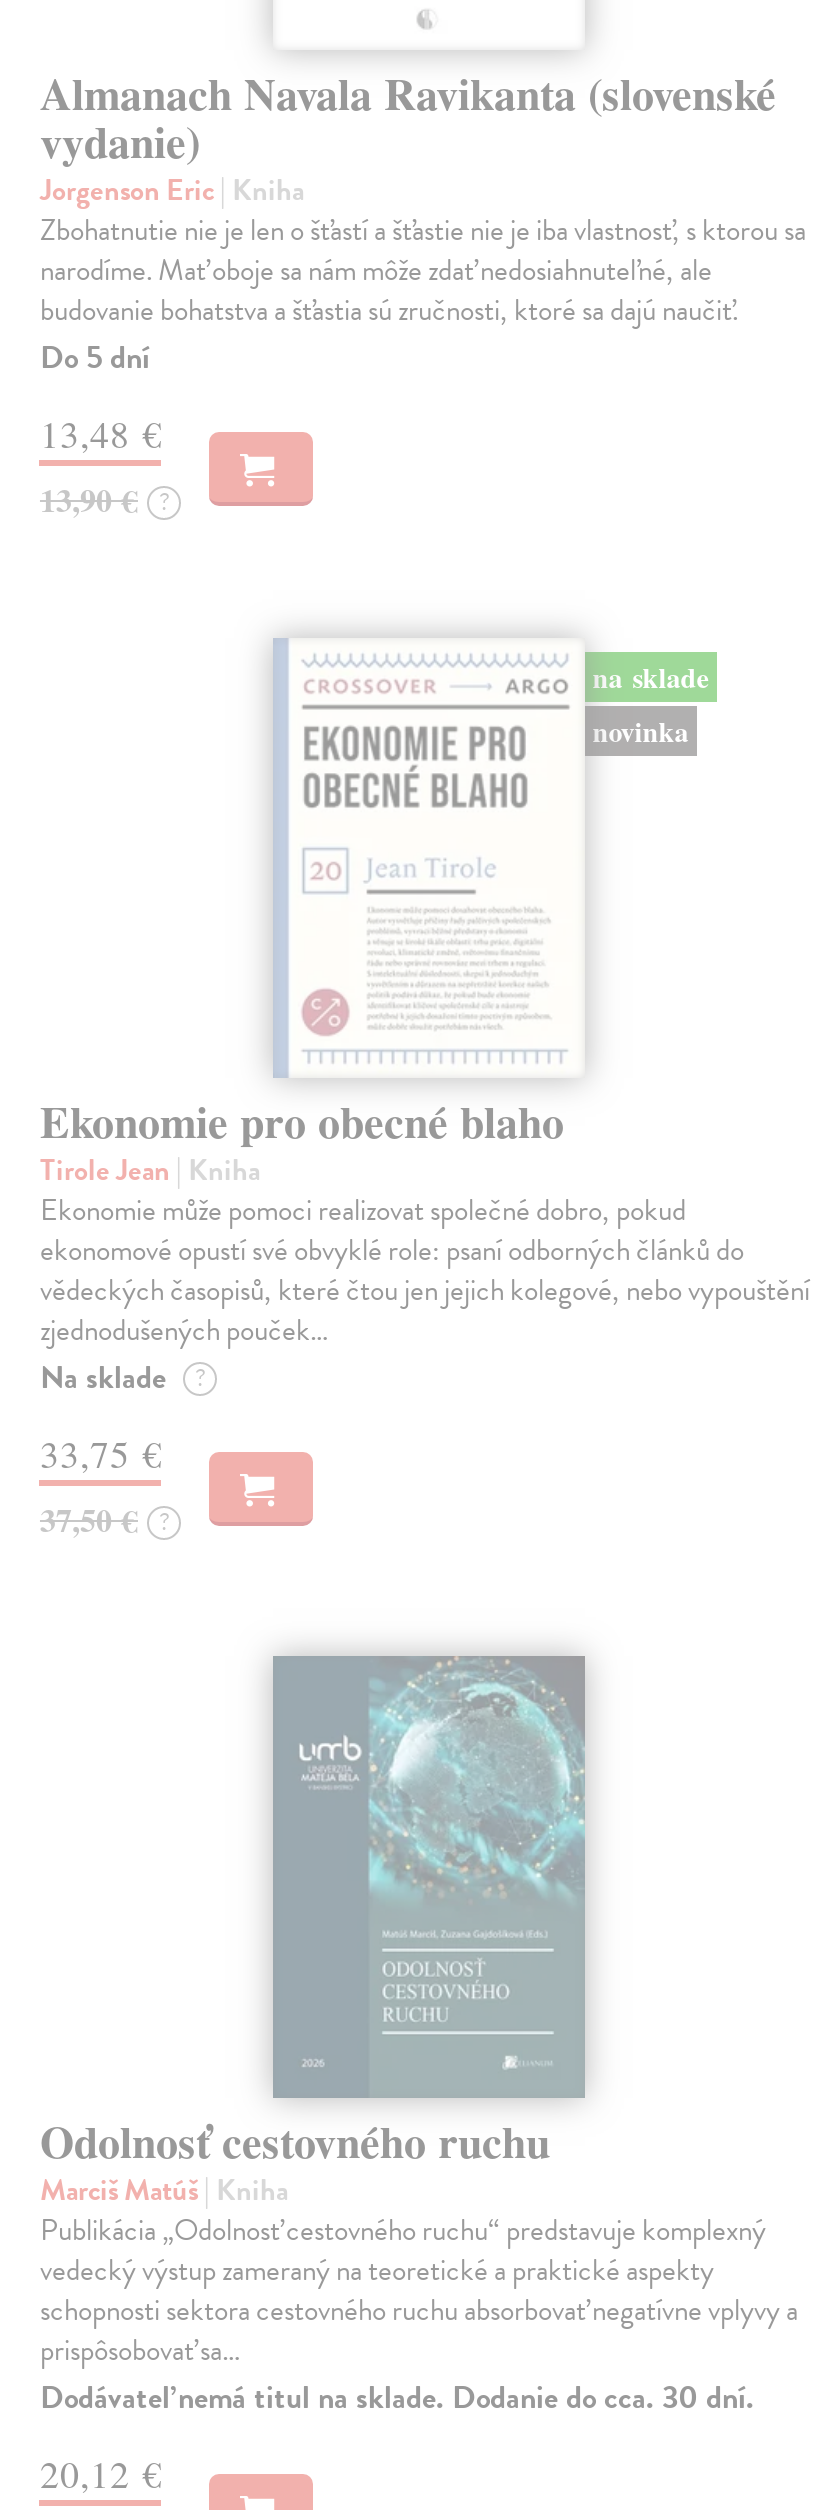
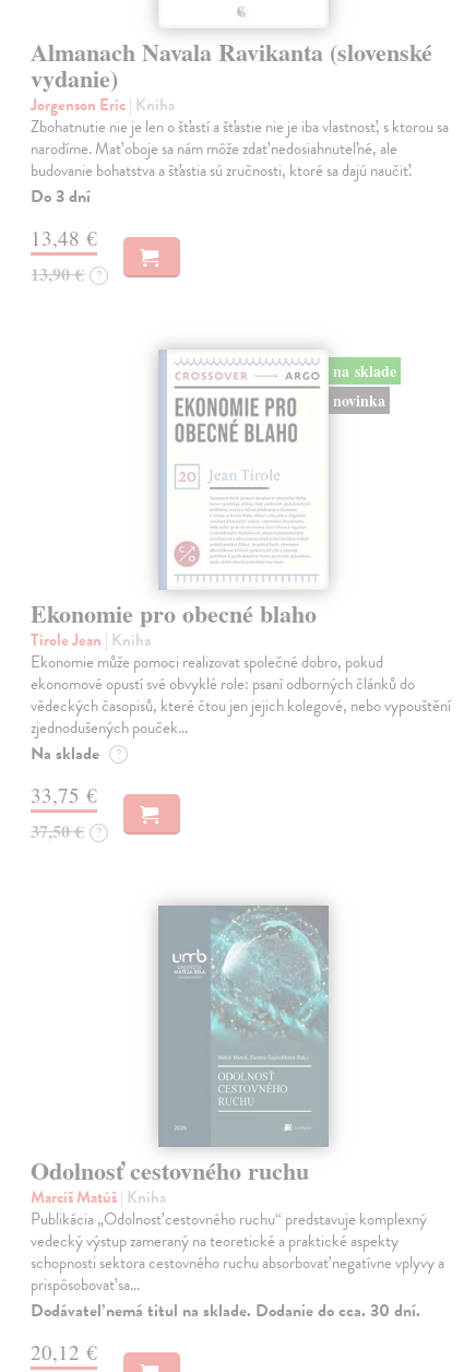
- Do 5 dní
+ Do 3 dní
